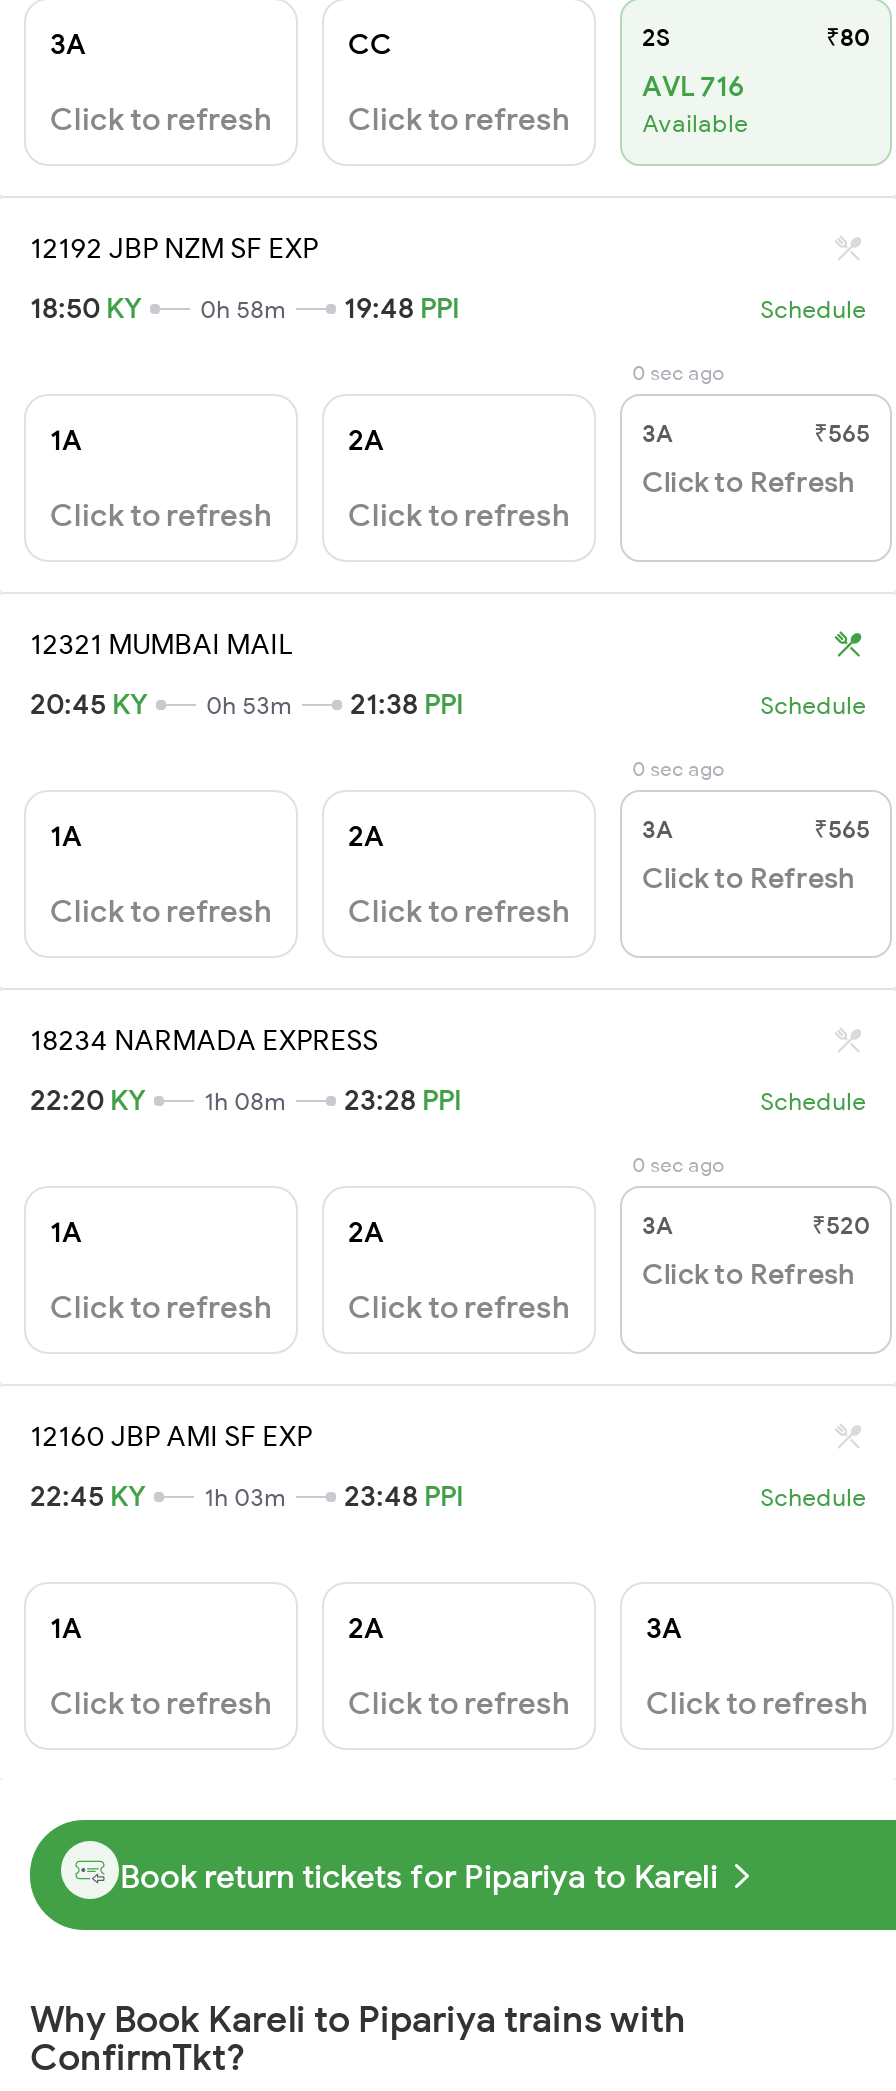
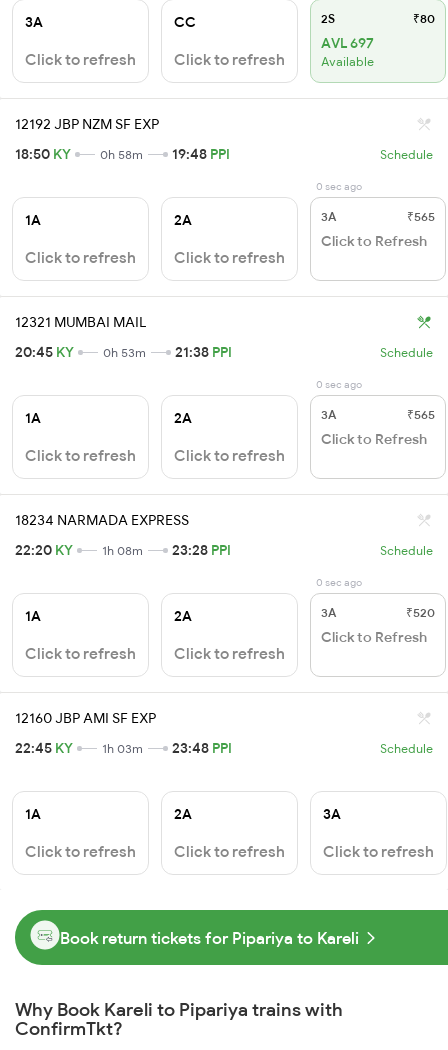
- AVL 716
+ AVL 697
